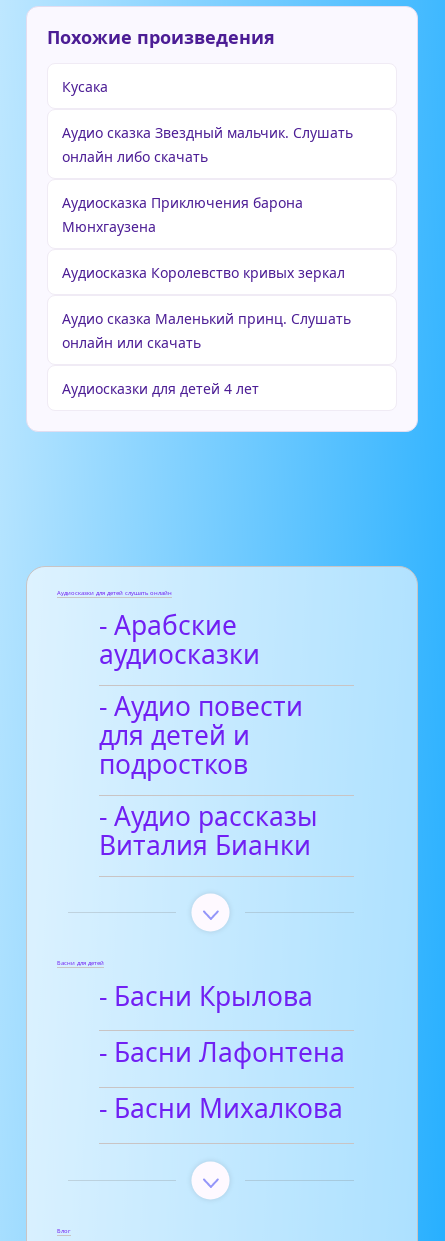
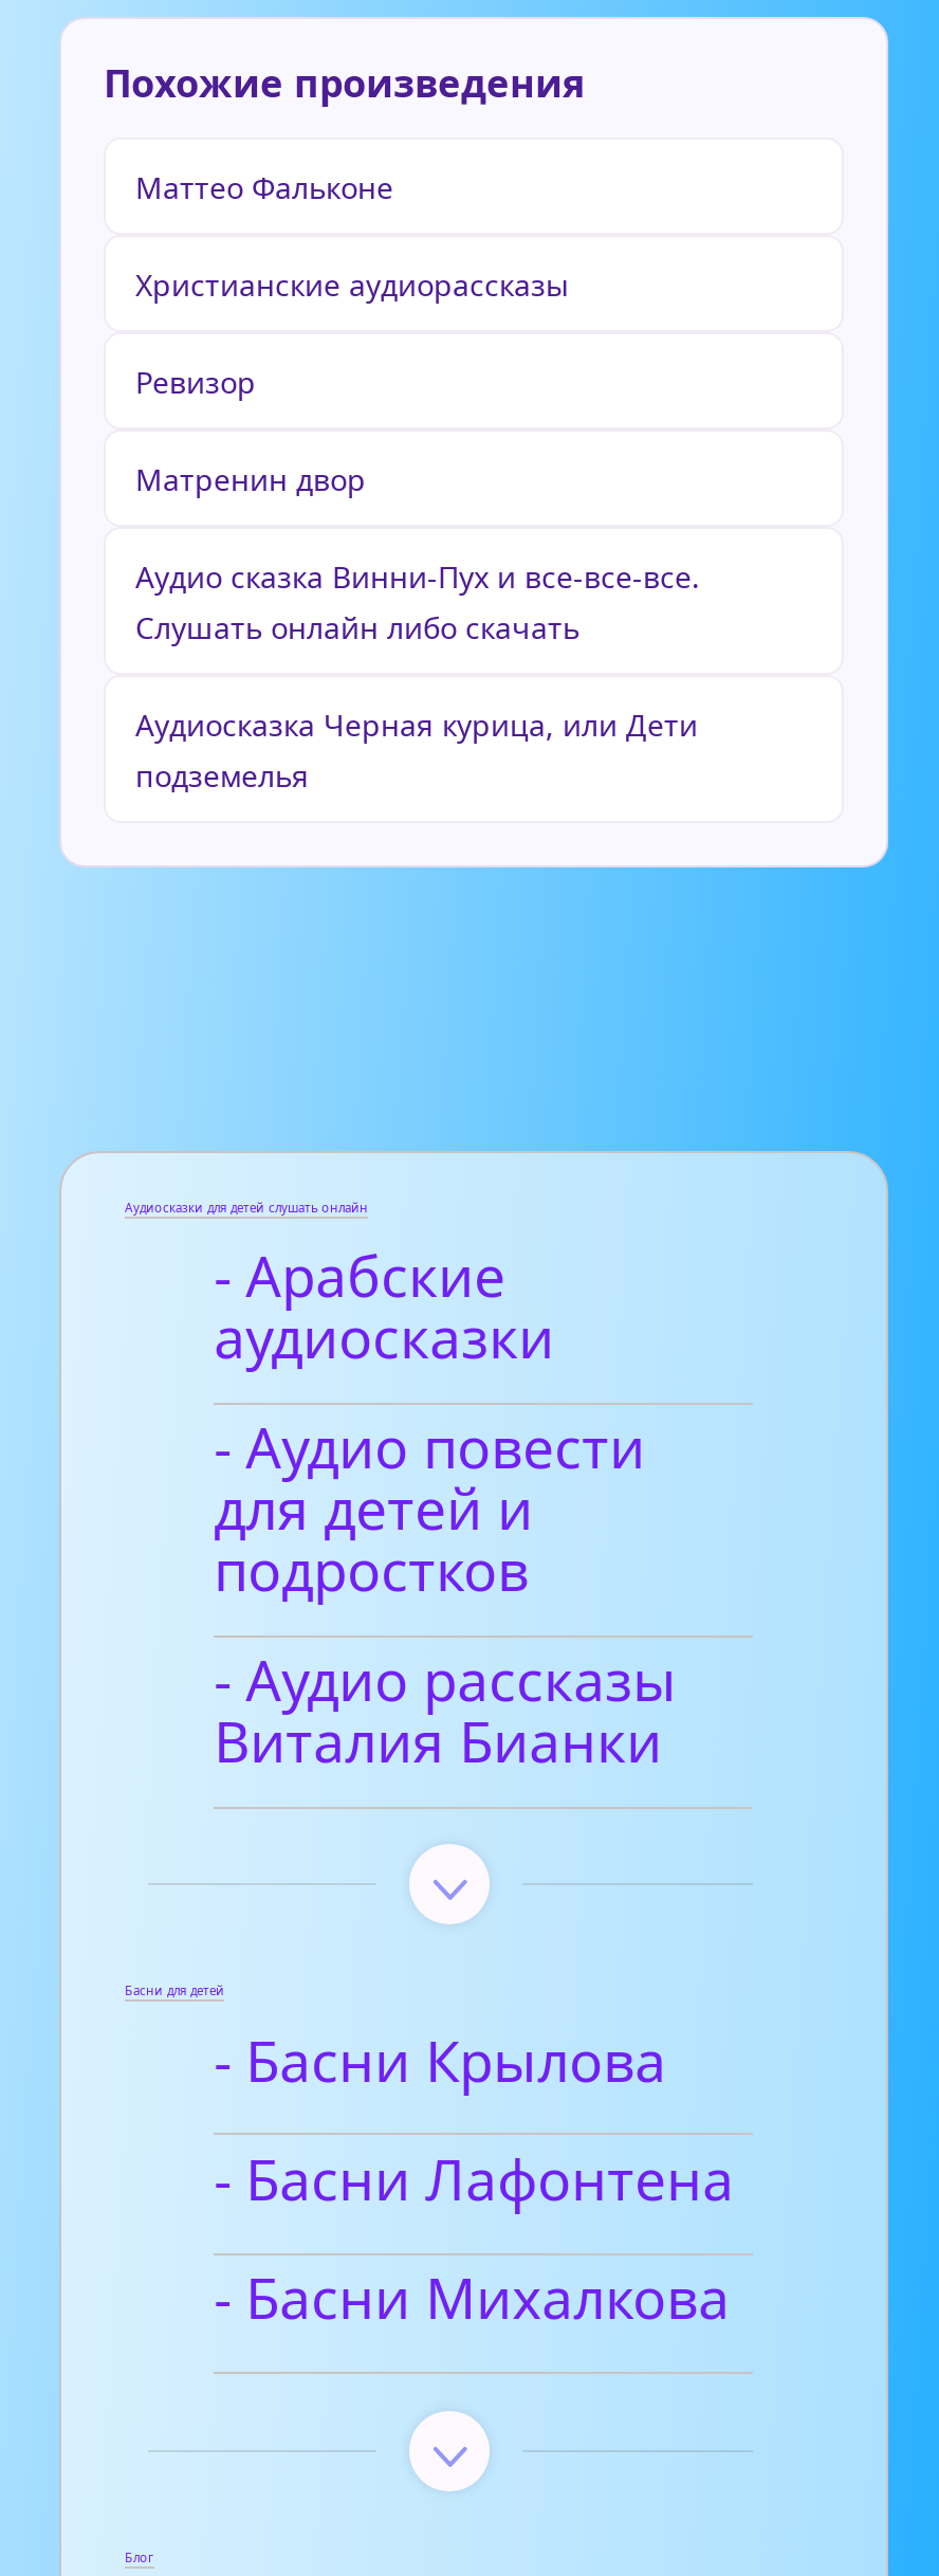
- Кусака
+ Маттео Фальконе

- Аудио сказка Звездный мальчик. Слушать
- онлайн либо скачать
+ Христианские аудиорассказы

- Аудиосказка Приключения барона
- Мюнхгаузена
+ Ревизор

- Аудиосказка Королевство кривых зеркал
+ Матренин двор

- Аудио сказка Маленький принц. Слушать
- онлайн или скачать
+ Аудио сказка Винни-Пух и все-все-все.
+ Слушать онлайн либо скачать

- Аудиосказки для детей 4 лет
+ Аудиосказка Черная курица, или Дети
+ подземелья
